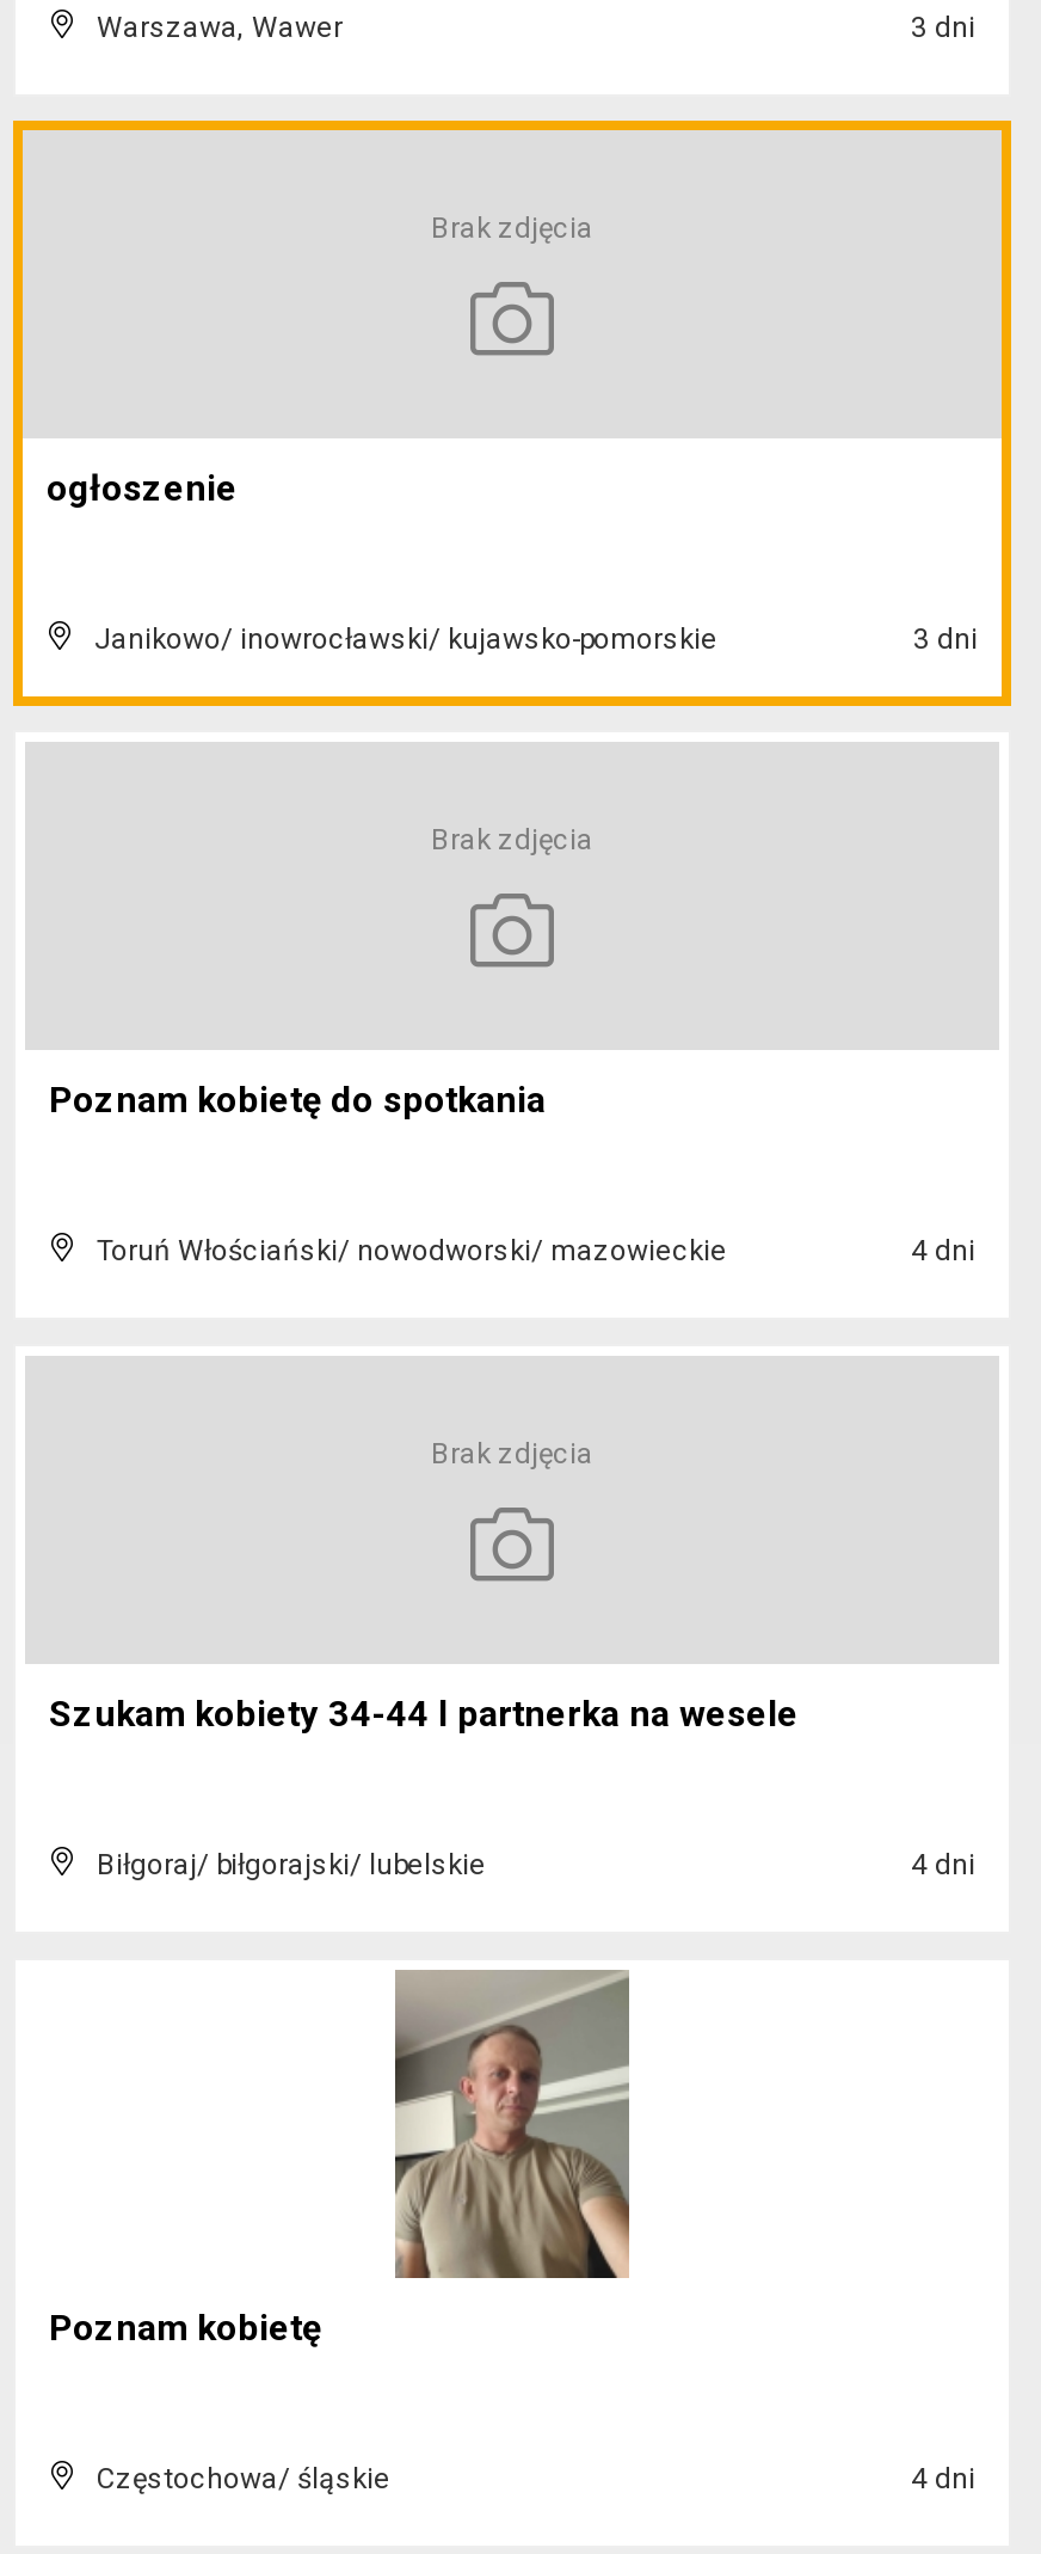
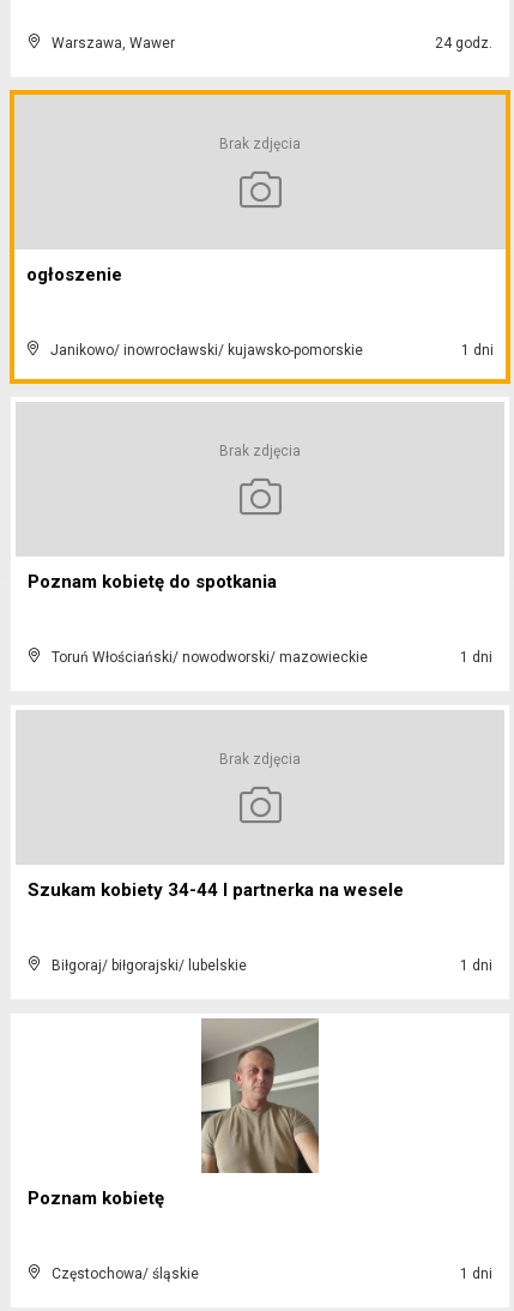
- 3 dni
+ 24 godz.

- 3 dni
+ 1 dni

- 4 dni
+ 1 dni

- 4 dni
+ 1 dni

- 4 dni
+ 1 dni
